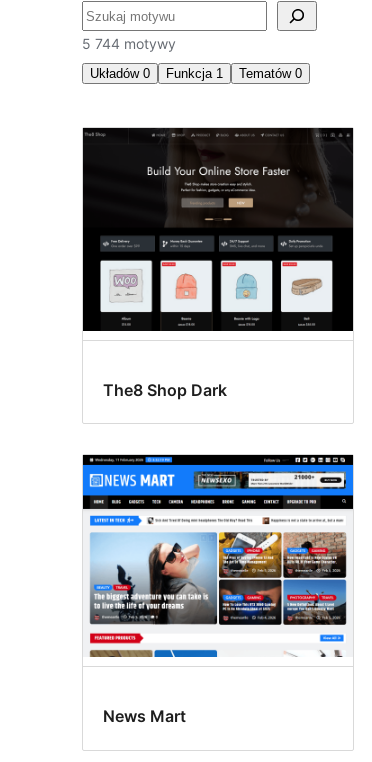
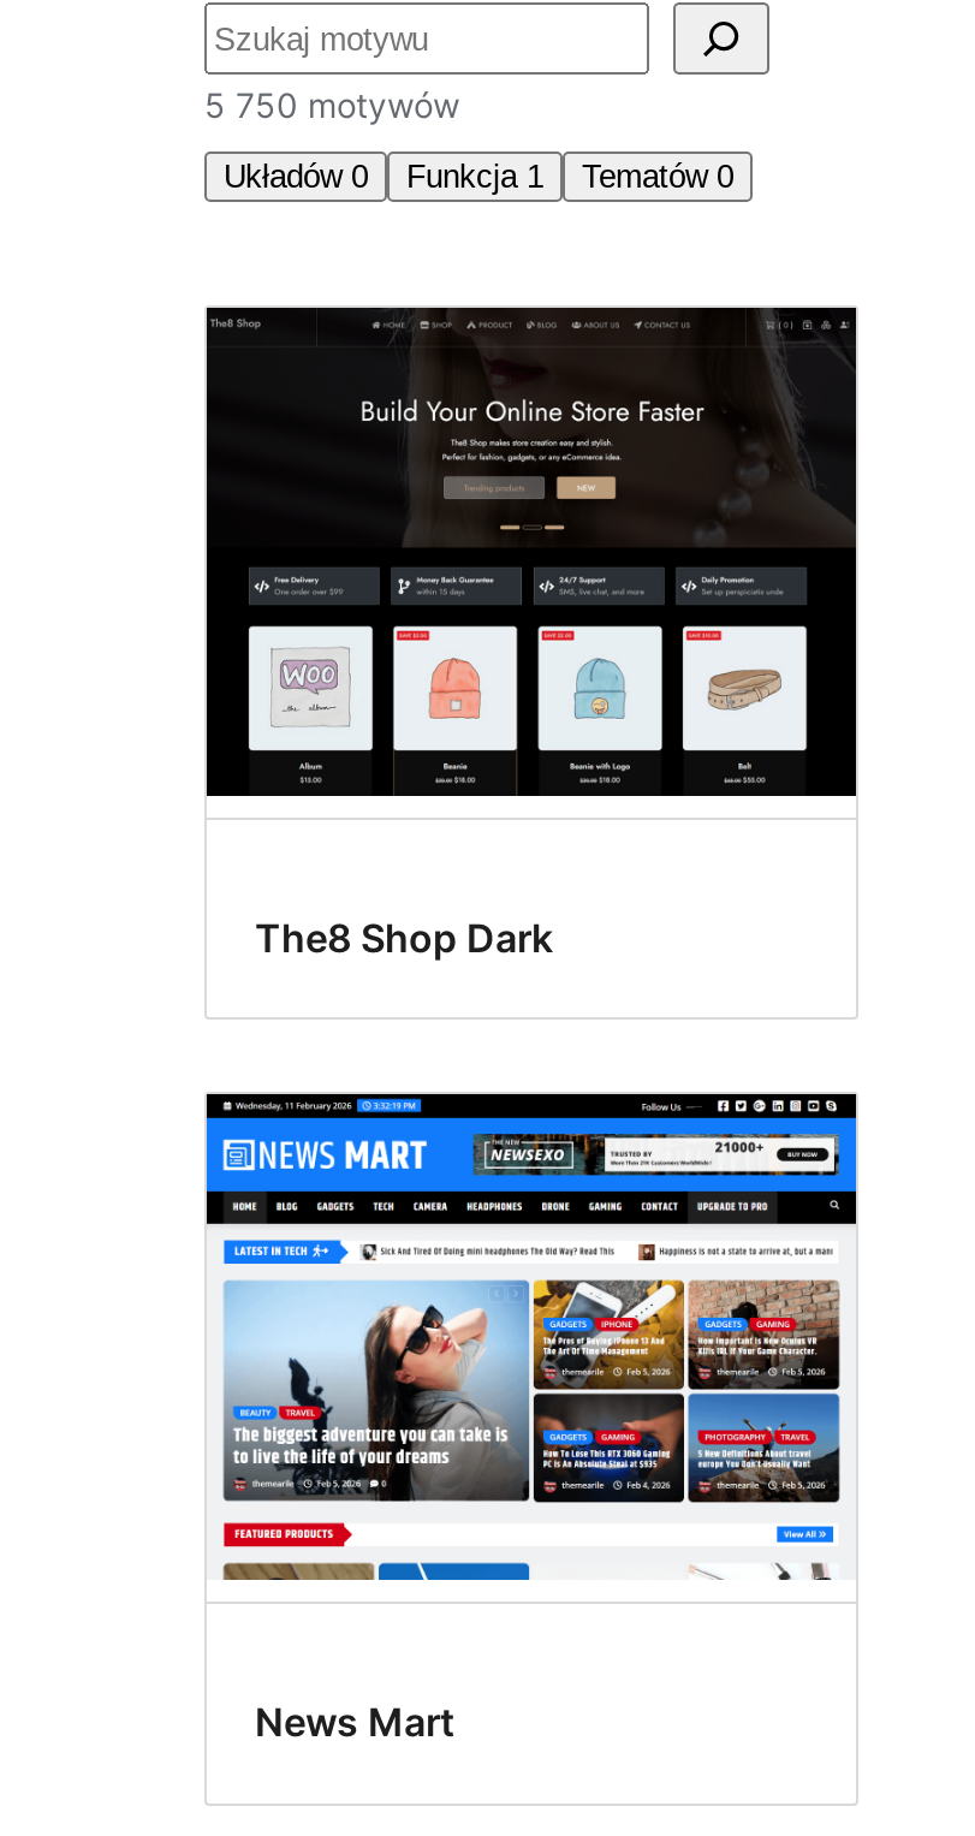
- 5 744 motywy
+ 5 750 motywów
